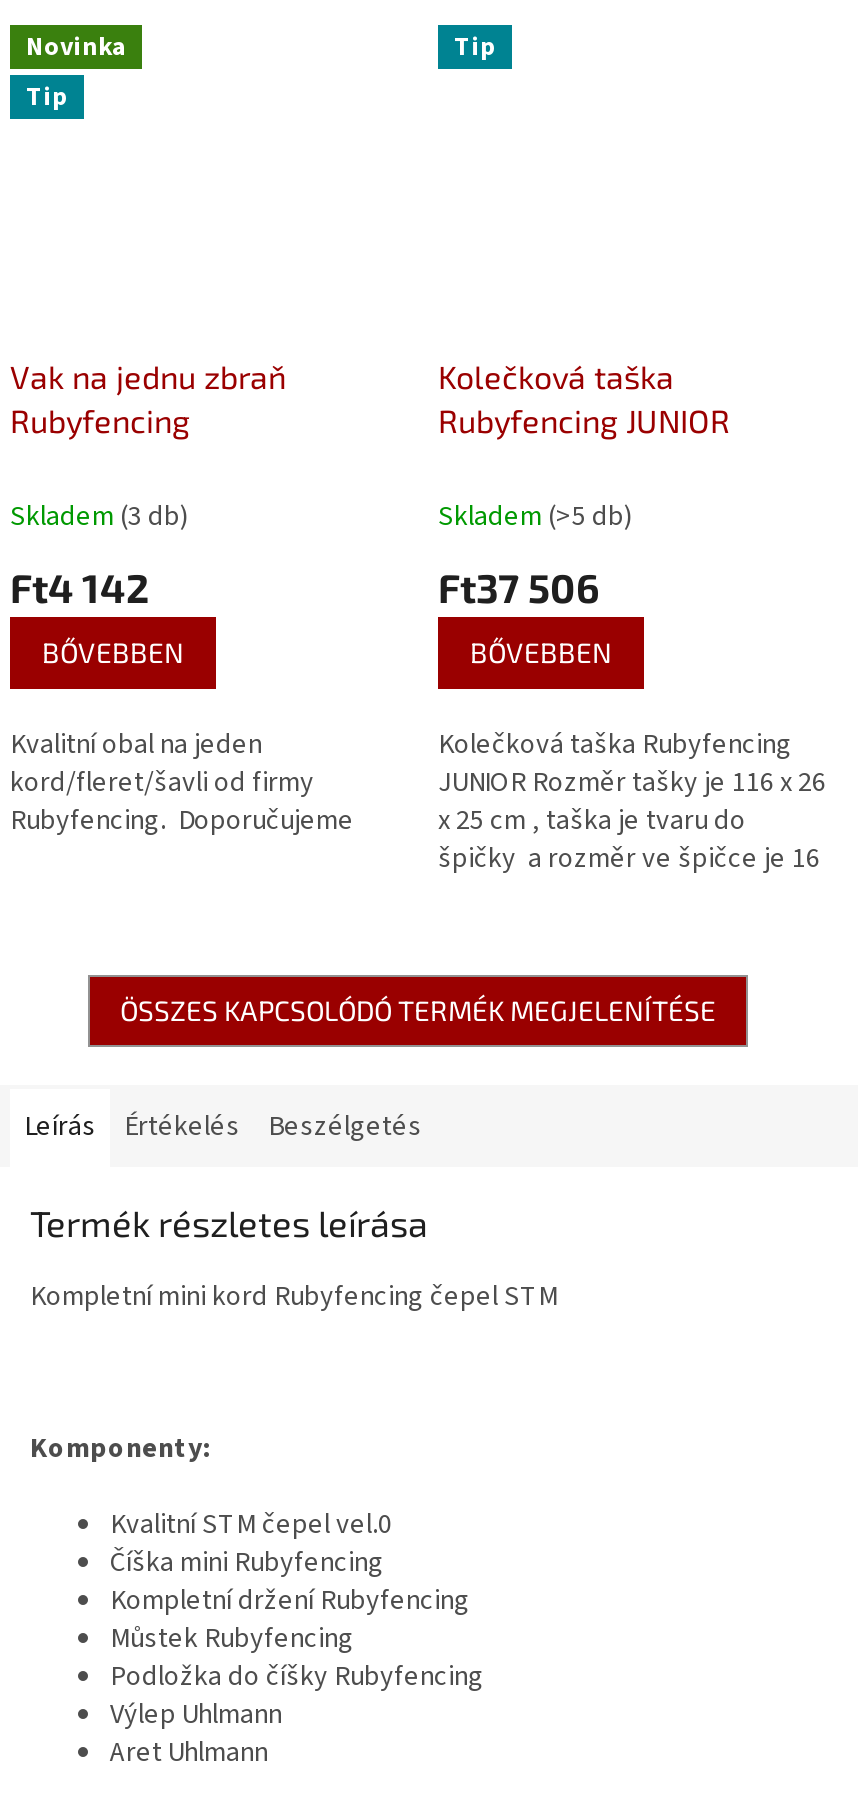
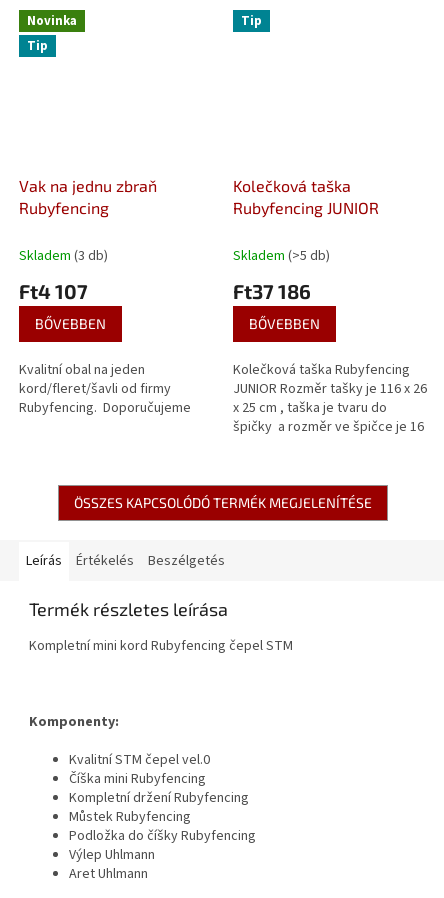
- Ft4 142
+ Ft4 107

- Ft37 506
+ Ft37 186
